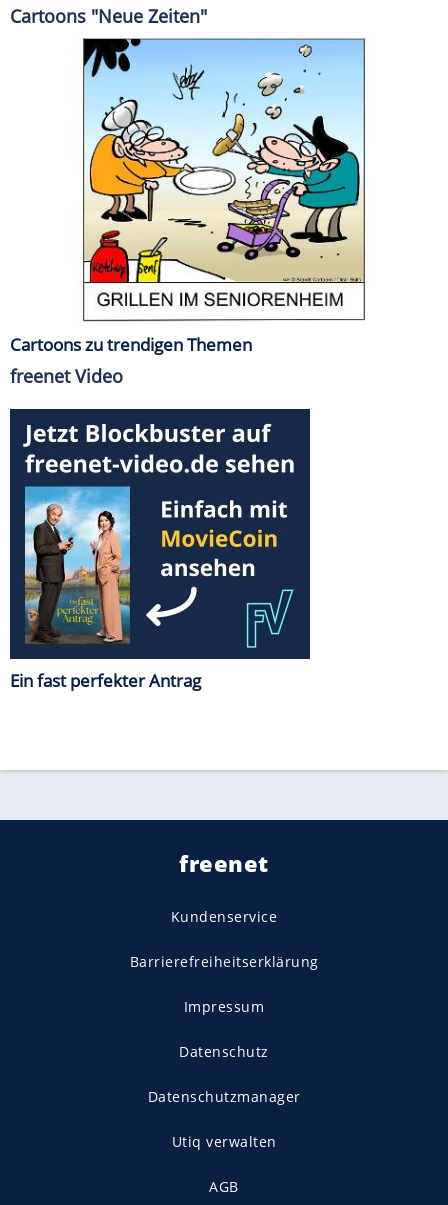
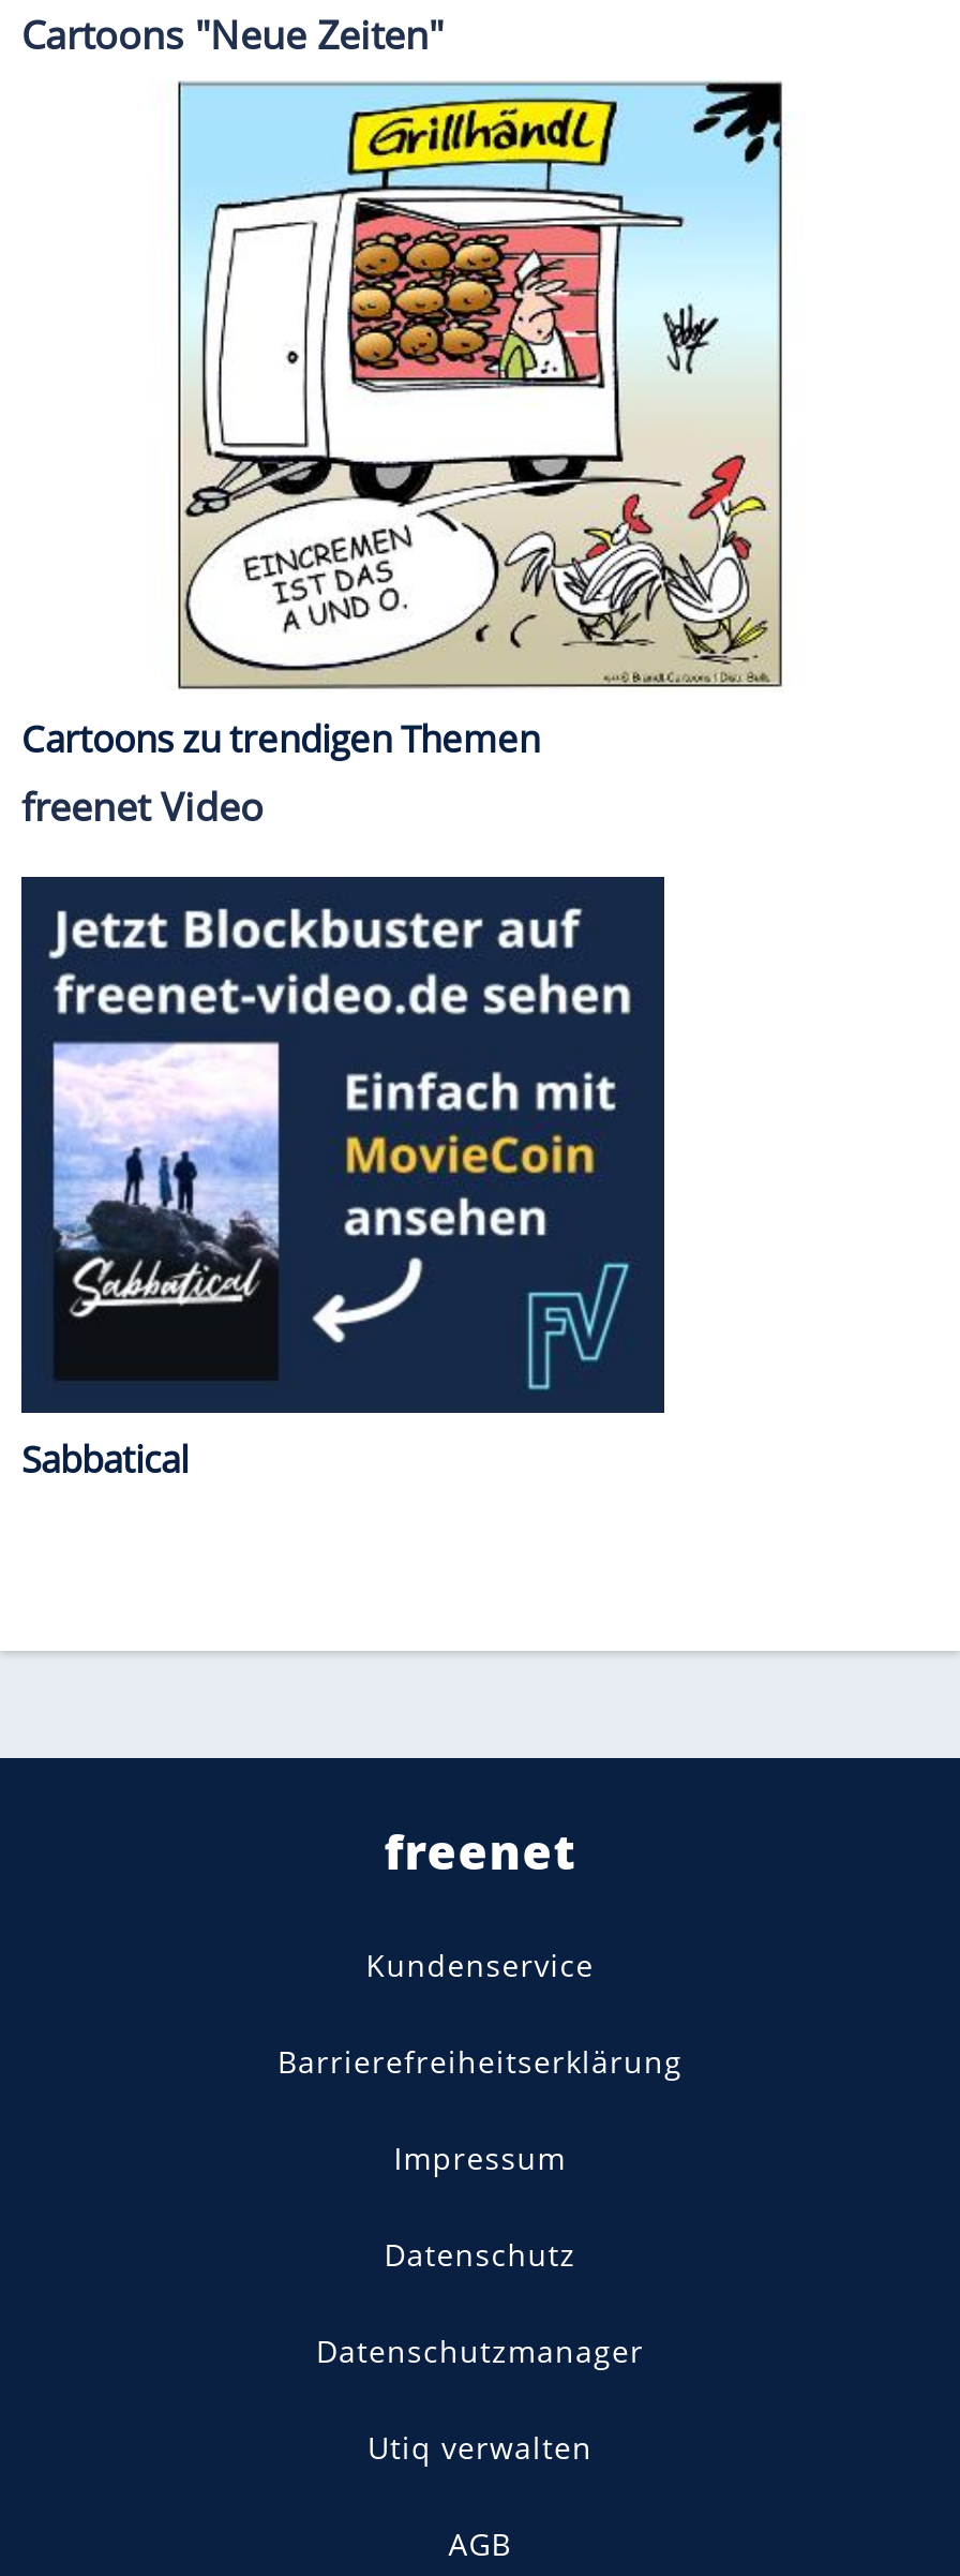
- [image]
+ [image]

- [image]
- Ein fast perfekter Antrag
+ [image]
+ Sabbatical
